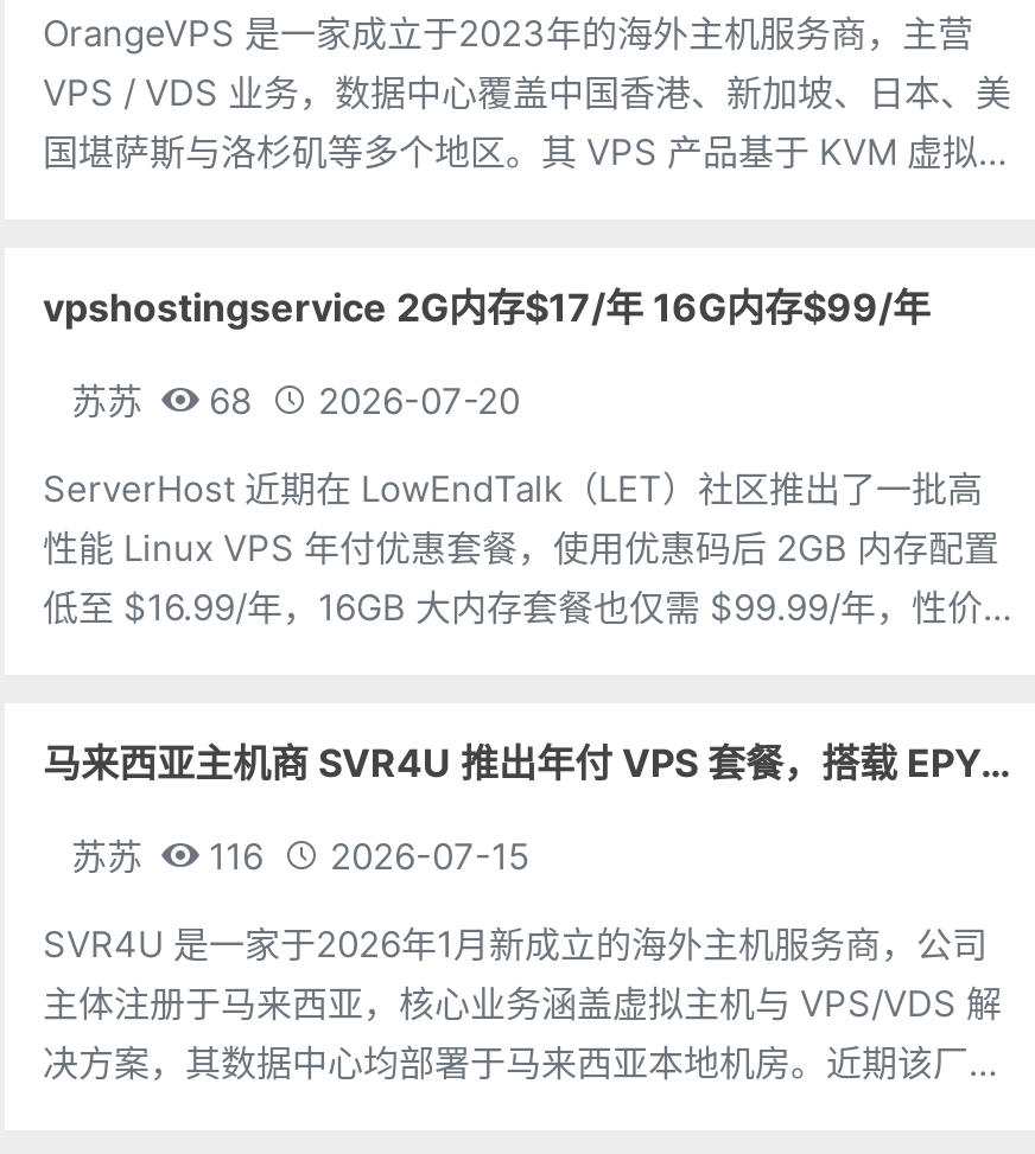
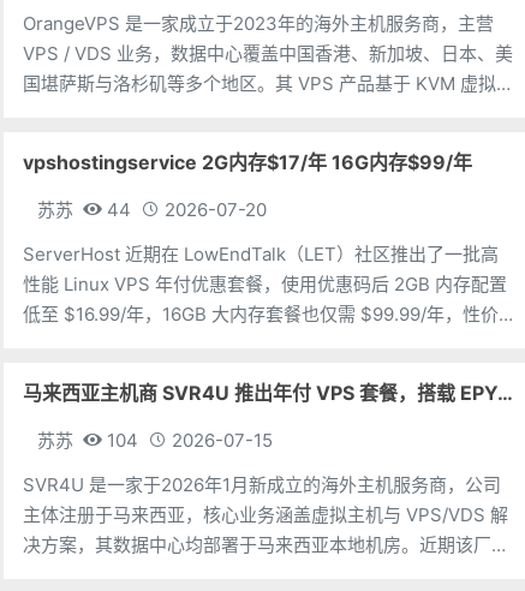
- 苏苏 68 2026-07-20
+ 苏苏 44 2026-07-20

- 苏苏 116 2026-07-15
+ 苏苏 104 2026-07-15
